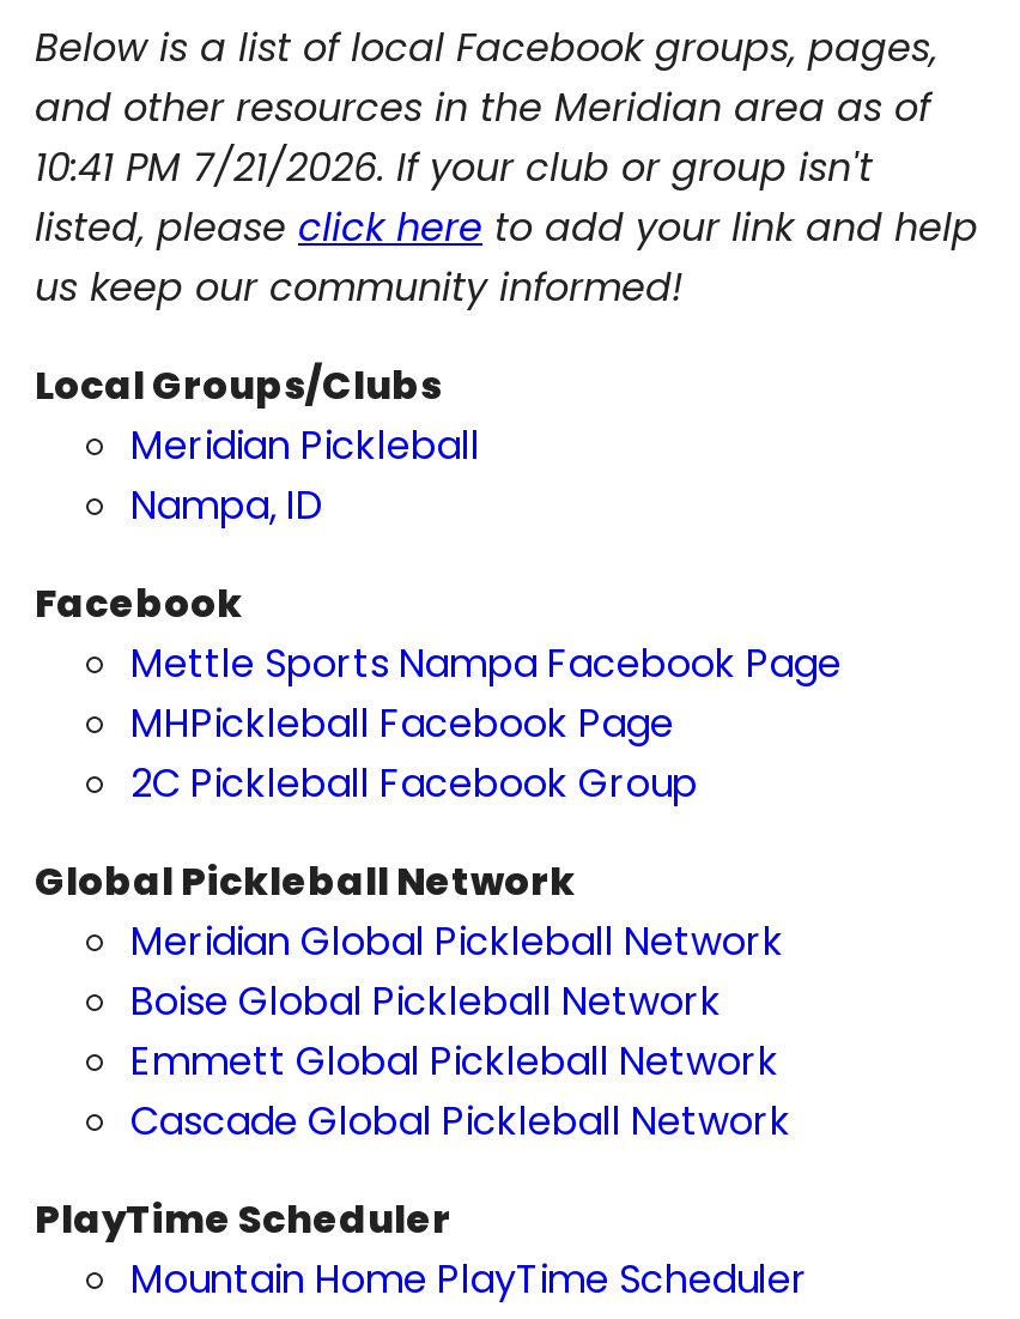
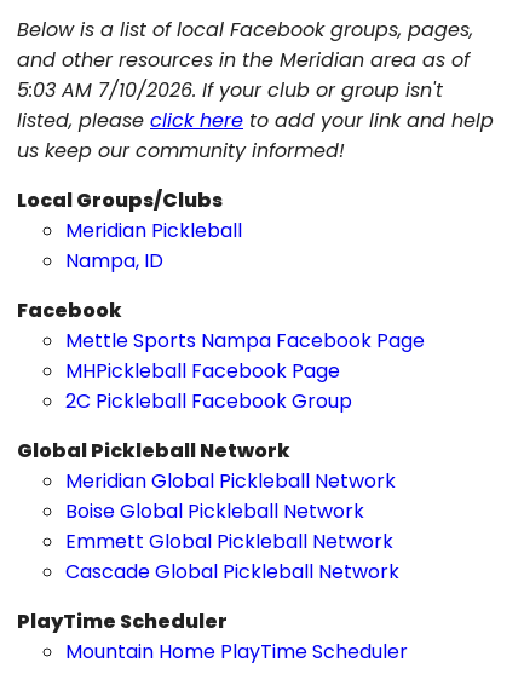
- 10:41 PM 7/21/2026. If your club or group isn't
+ 5:03 AM 7/10/2026. If your club or group isn't
